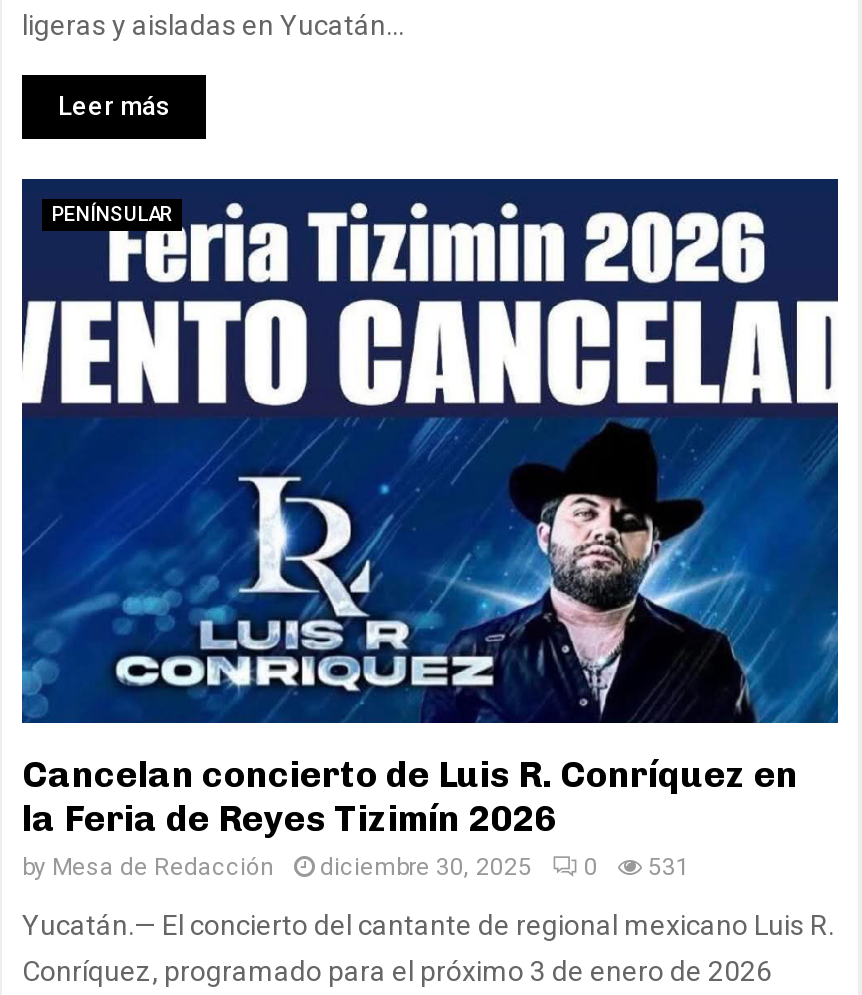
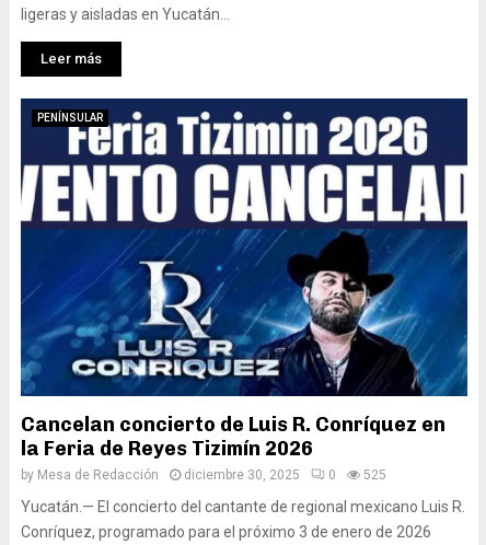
- by Mesa de Redacción diciembre 30, 2025 0 531
+ by Mesa de Redacción diciembre 30, 2025 0 525
